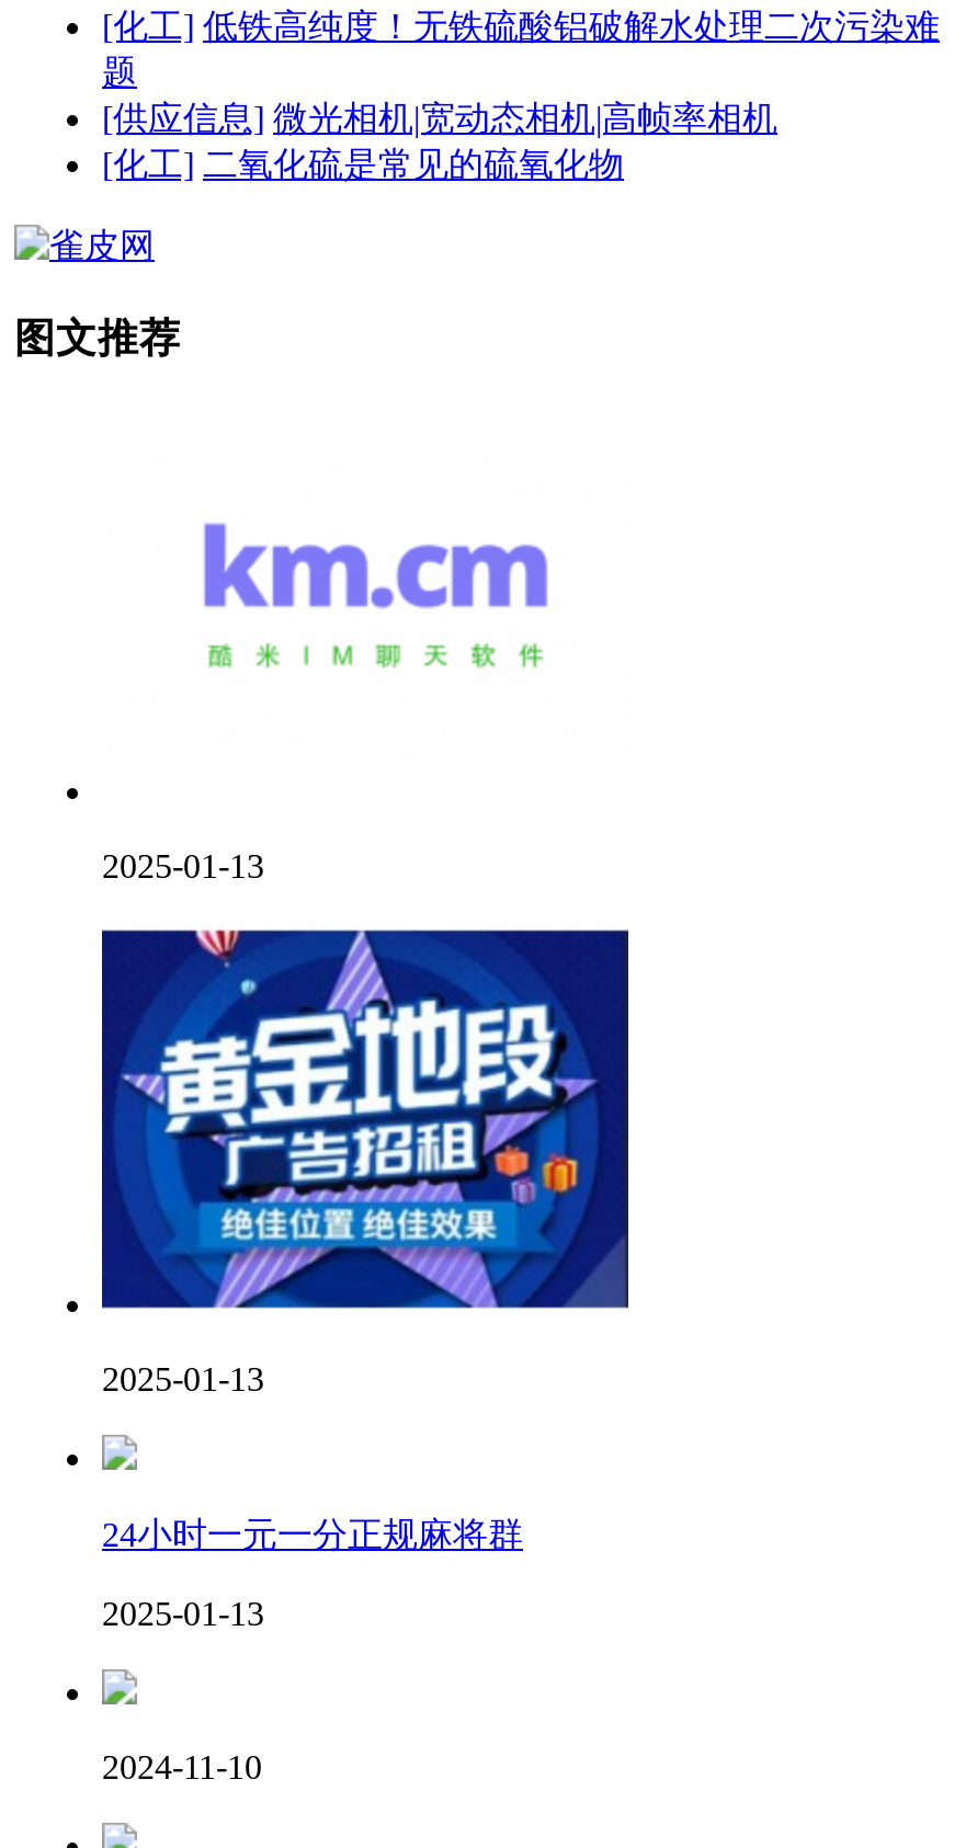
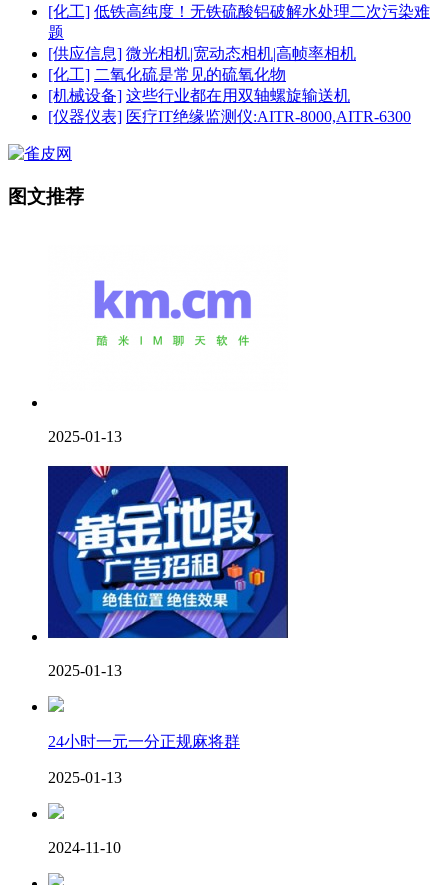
+ [机械设备] 这些行业都在用双轴螺旋输送机
+ [仪器仪表] 医疗IT绝缘监测仪:AITR-8000,AITR-6300
